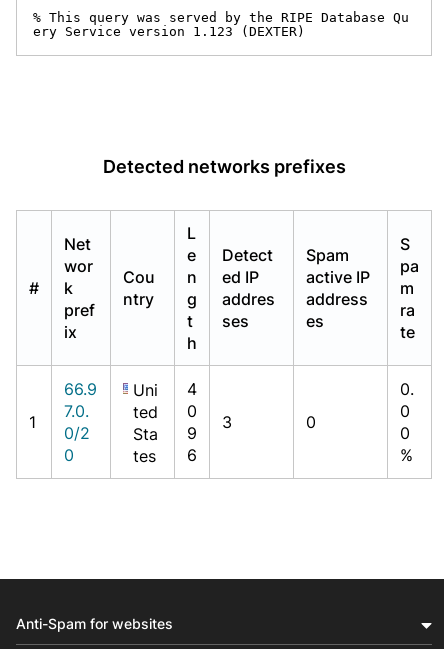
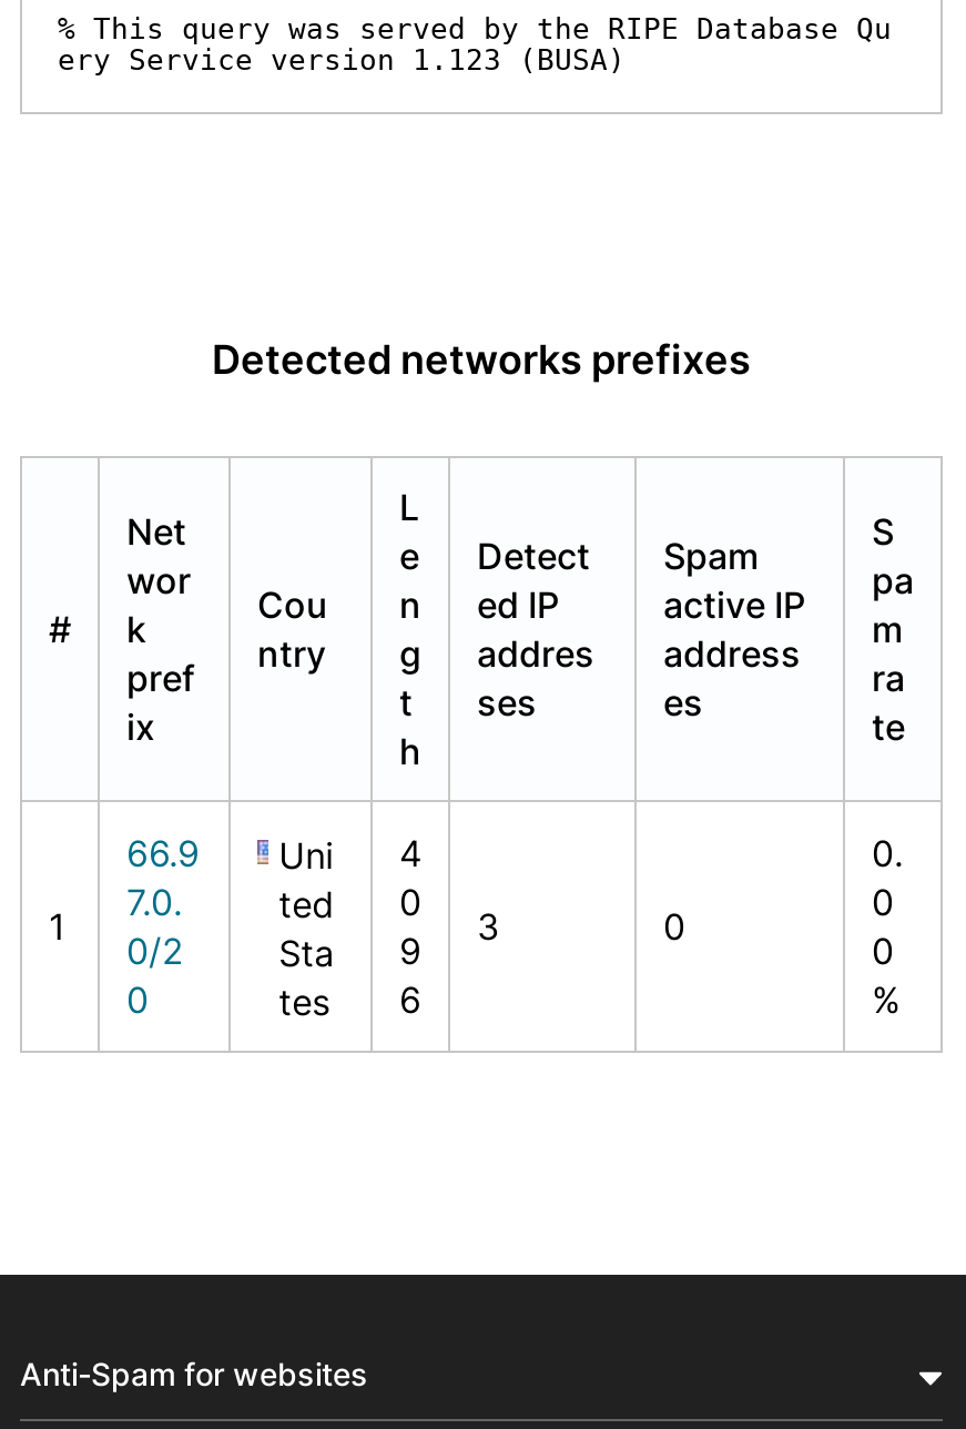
- ery Service version 1.123 (DEXTER)
+ ery Service version 1.123 (BUSA)
